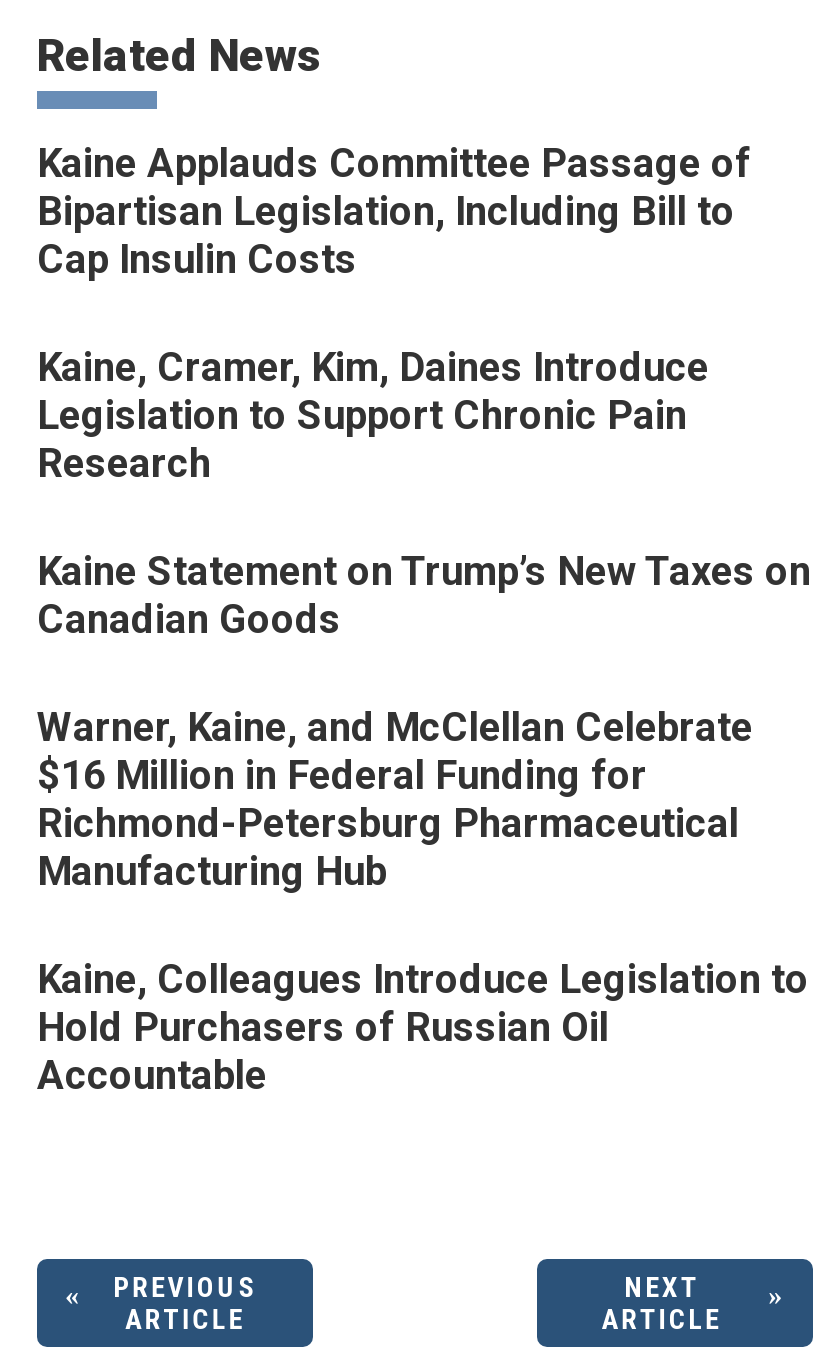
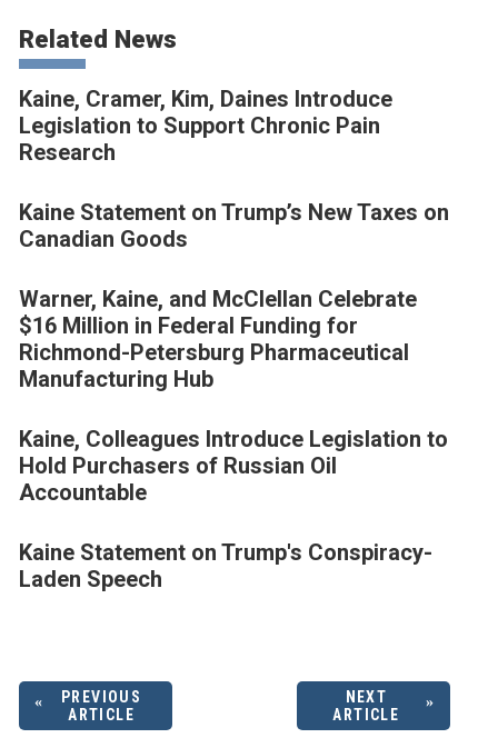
- Kaine Applauds Committee Passage of
- Bipartisan Legislation, Including Bill to
- Cap Insulin Costs

moved up: Kaine, Cramer, Kim, Daines Introduce | Legislation to Support Chronic Pain | Research | ... | Hold Purchasers of Russian Oil | Accountable

+ Kaine Statement on Trump's Conspiracy-
+ Laden Speech
